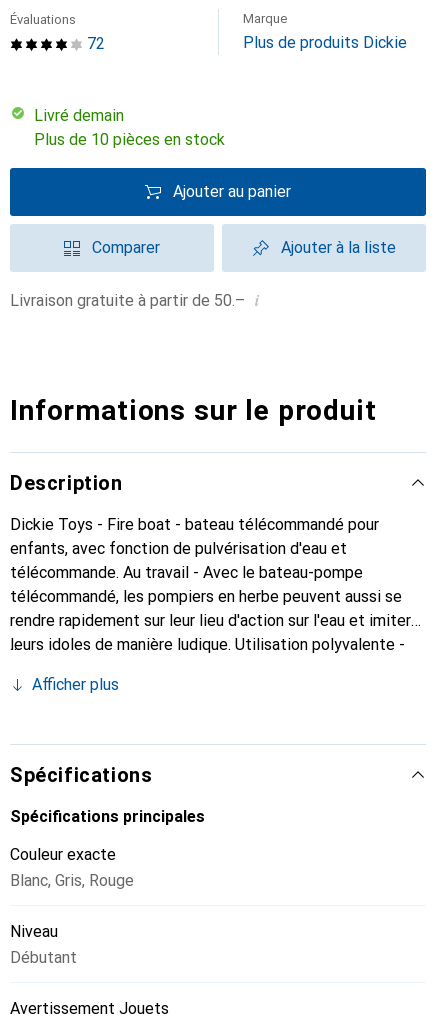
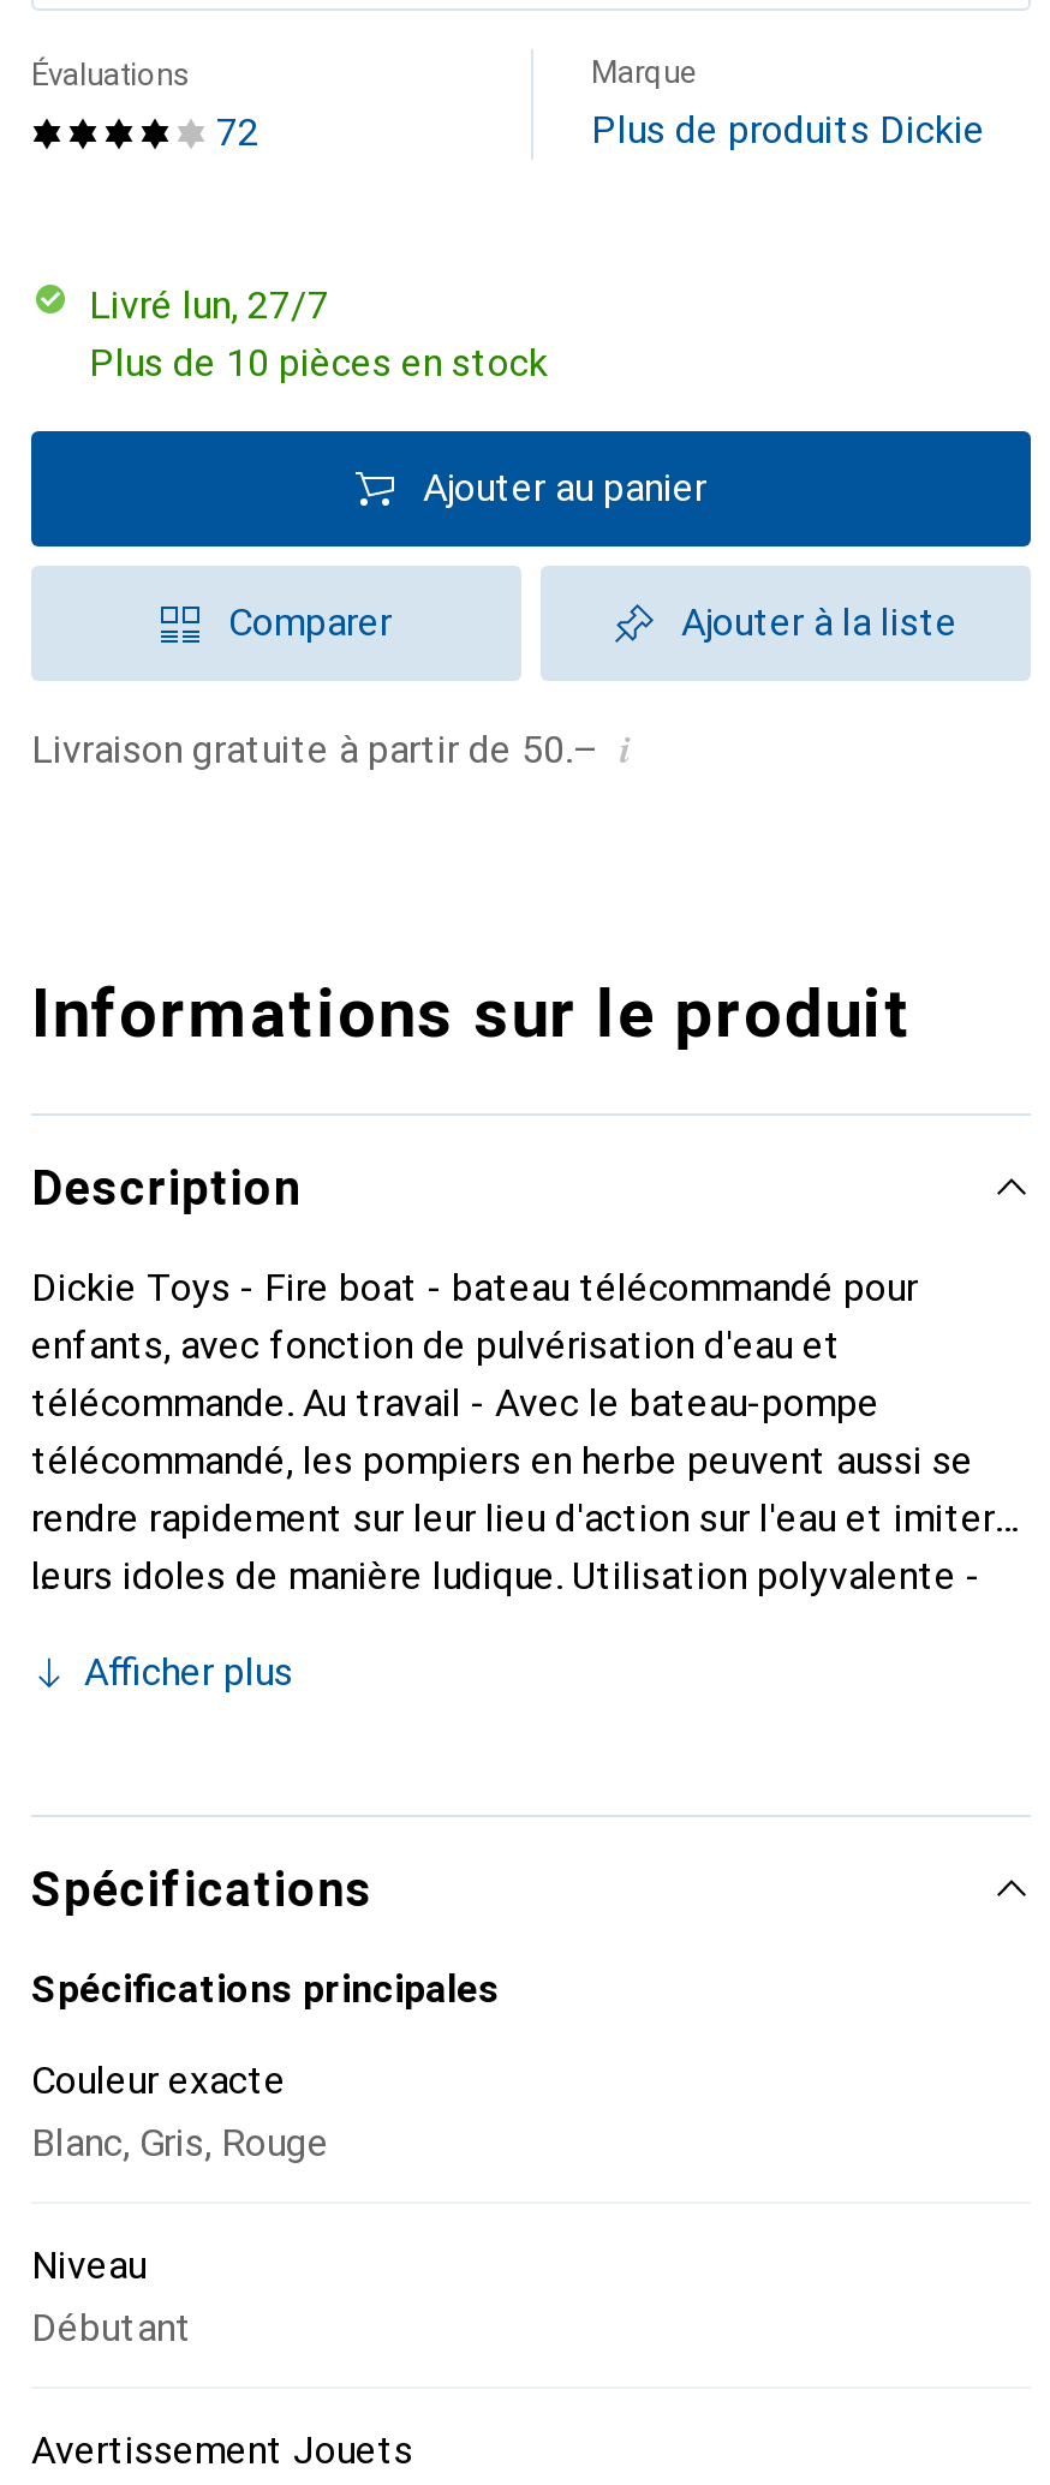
- Livré demain
+ Livré lun, 27/7
